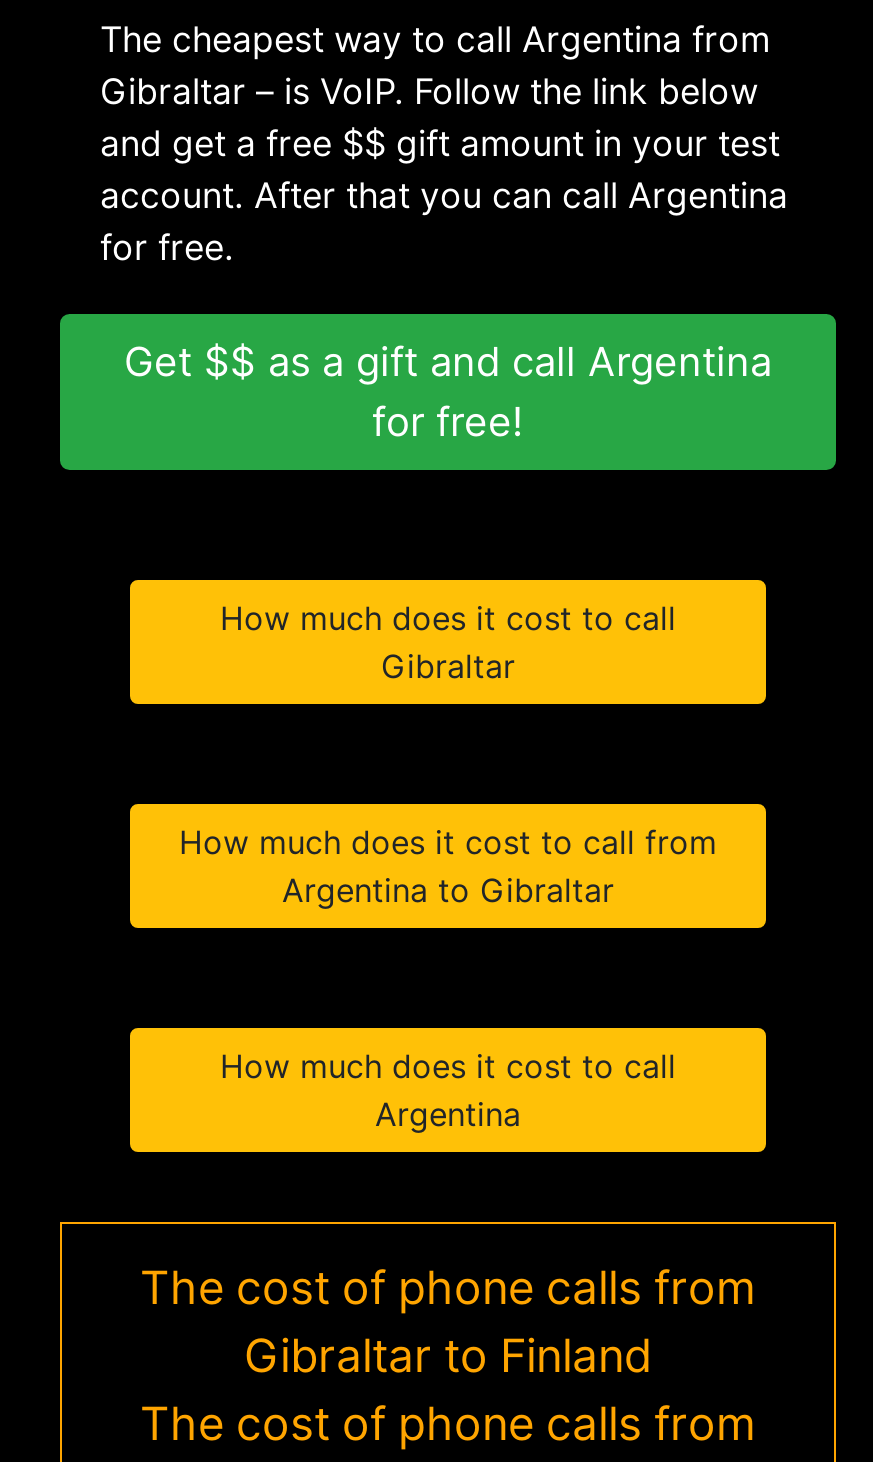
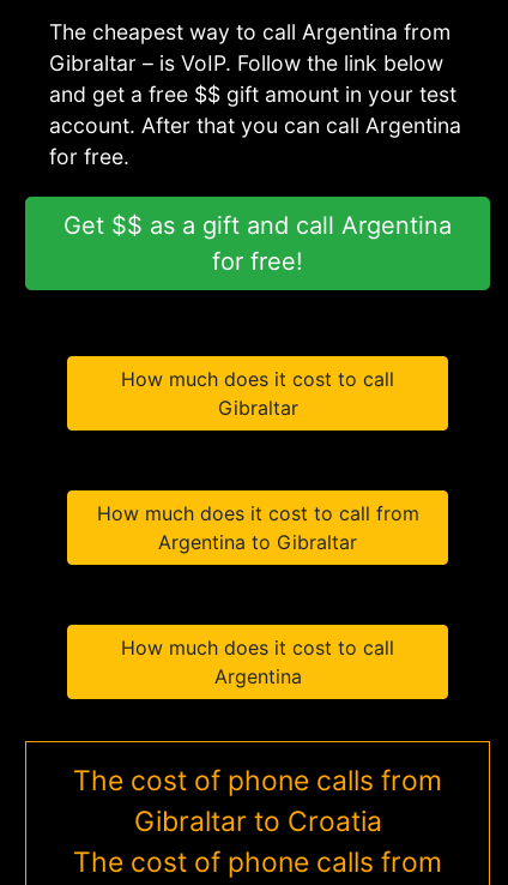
- Gibraltar to Finland
+ Gibraltar to Croatia
